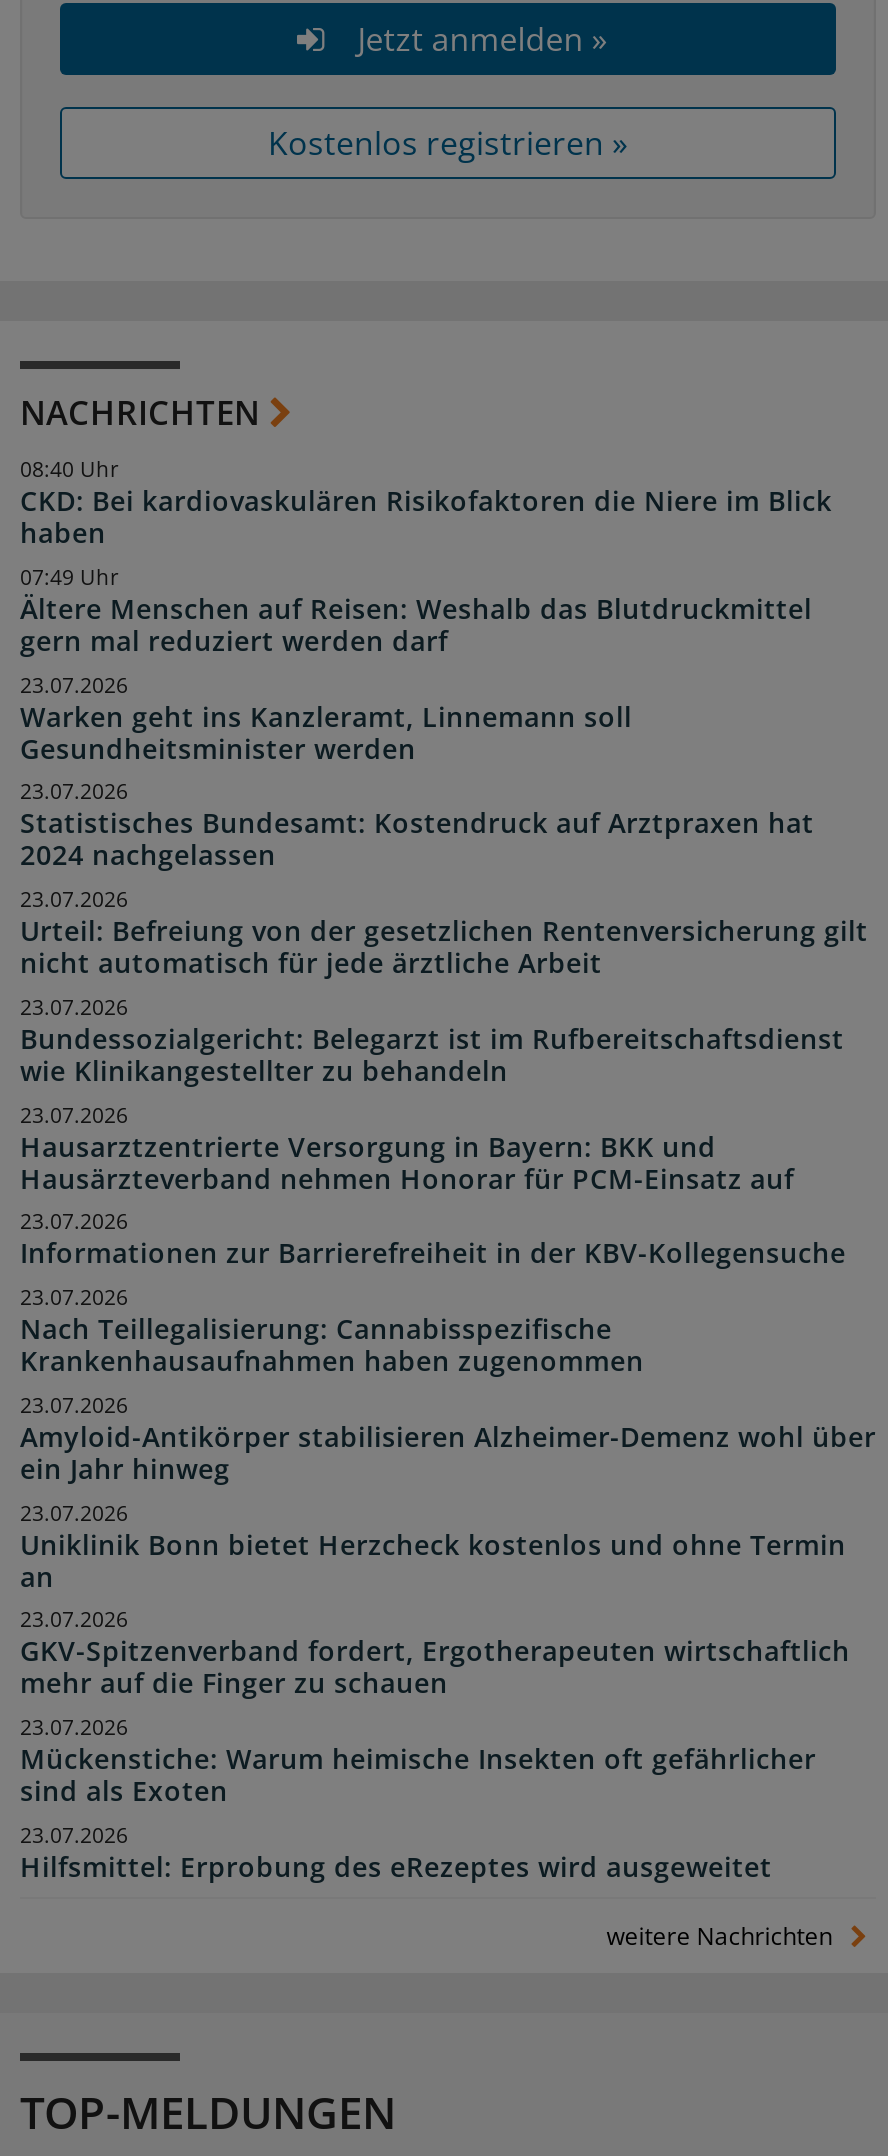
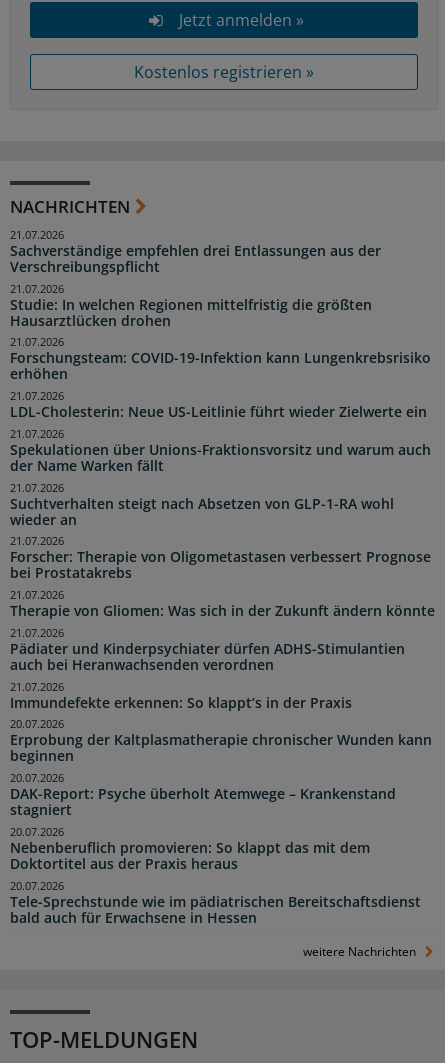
- 08:40 Uhr
+ 21.07.2026

- CKD: Bei kardiovaskulären Risikofaktoren die Niere im Blick
- haben
+ Sachverständige empfehlen drei Entlassungen aus der
+ Verschreibungspflicht

- 07:49 Uhr
+ 21.07.2026

- Ältere Menschen auf Reisen: Weshalb das Blutdruckmittel
- gern mal reduziert werden darf
+ Studie: In welchen Regionen mittelfristig die größten
+ Hausarztlücken drohen

- 23.07.2026
+ 21.07.2026

- Warken geht ins Kanzleramt, Linnemann soll
- Gesundheitsminister werden
+ Forschungsteam: COVID-19-Infektion kann Lungenkrebsrisiko
+ erhöhen

- 23.07.2026
+ 21.07.2026

- Statistisches Bundesamt: Kostendruck auf Arztpraxen hat
- 2024 nachgelassen
+ LDL-Cholesterin: Neue US-Leitlinie führt wieder Zielwerte ein

- 23.07.2026
+ 21.07.2026

- Urteil: Befreiung von der gesetzlichen Rentenversicherung gilt
- nicht automatisch für jede ärztliche Arbeit
+ Spekulationen über Unions-Fraktionsvorsitz und warum auch
+ der Name Warken fällt

- 23.07.2026
+ 21.07.2026

- Bundessozialgericht: Belegarzt ist im Rufbereitschaftsdienst
- wie Klinikangestellter zu behandeln
+ Suchtverhalten steigt nach Absetzen von GLP-1-RA wohl
+ wieder an

- 23.07.2026
+ 21.07.2026

- Hausarztzentrierte Versorgung in Bayern: BKK und
- Hausärzteverband nehmen Honorar für PCM-Einsatz auf
+ Forscher: Therapie von Oligometastasen verbessert Prognose
+ bei Prostatakrebs

- 23.07.2026
+ 21.07.2026

- Informationen zur Barrierefreiheit in der KBV-Kollegensuche
+ Therapie von Gliomen: Was sich in der Zukunft ändern könnte

- 23.07.2026
+ 21.07.2026

- Nach Teillegalisierung: Cannabisspezifische
- Krankenhausaufnahmen haben zugenommen
+ Pädiater und Kinderpsychiater dürfen ADHS-Stimulantien
+ auch bei Heranwachsenden verordnen

- 23.07.2026
+ 21.07.2026

- Amyloid-Antikörper stabilisieren Alzheimer-Demenz wohl über
- ein Jahr hinweg
+ Immundefekte erkennen: So klappt’s in der Praxis

- 23.07.2026
+ 20.07.2026

- Uniklinik Bonn bietet Herzcheck kostenlos und ohne Termin
- an
+ Erprobung der Kaltplasmatherapie chronischer Wunden kann
+ beginnen

- 23.07.2026
+ 20.07.2026

- GKV-Spitzenverband fordert, Ergotherapeuten wirtschaftlich
- mehr auf die Finger zu schauen
+ DAK-Report: Psyche überholt Atemwege – Krankenstand
+ stagniert

- 23.07.2026
+ 20.07.2026

- Mückenstiche: Warum heimische Insekten oft gefährlicher
- sind als Exoten
+ Nebenberuflich promovieren: So klappt das mit dem
+ Doktortitel aus der Praxis heraus

- 23.07.2026
+ 20.07.2026

- Hilfsmittel: Erprobung des eRezeptes wird ausgeweitet
+ Tele-Sprechstunde wie im pädiatrischen Bereitschaftsdienst
+ bald auch für Erwachsene in Hessen
